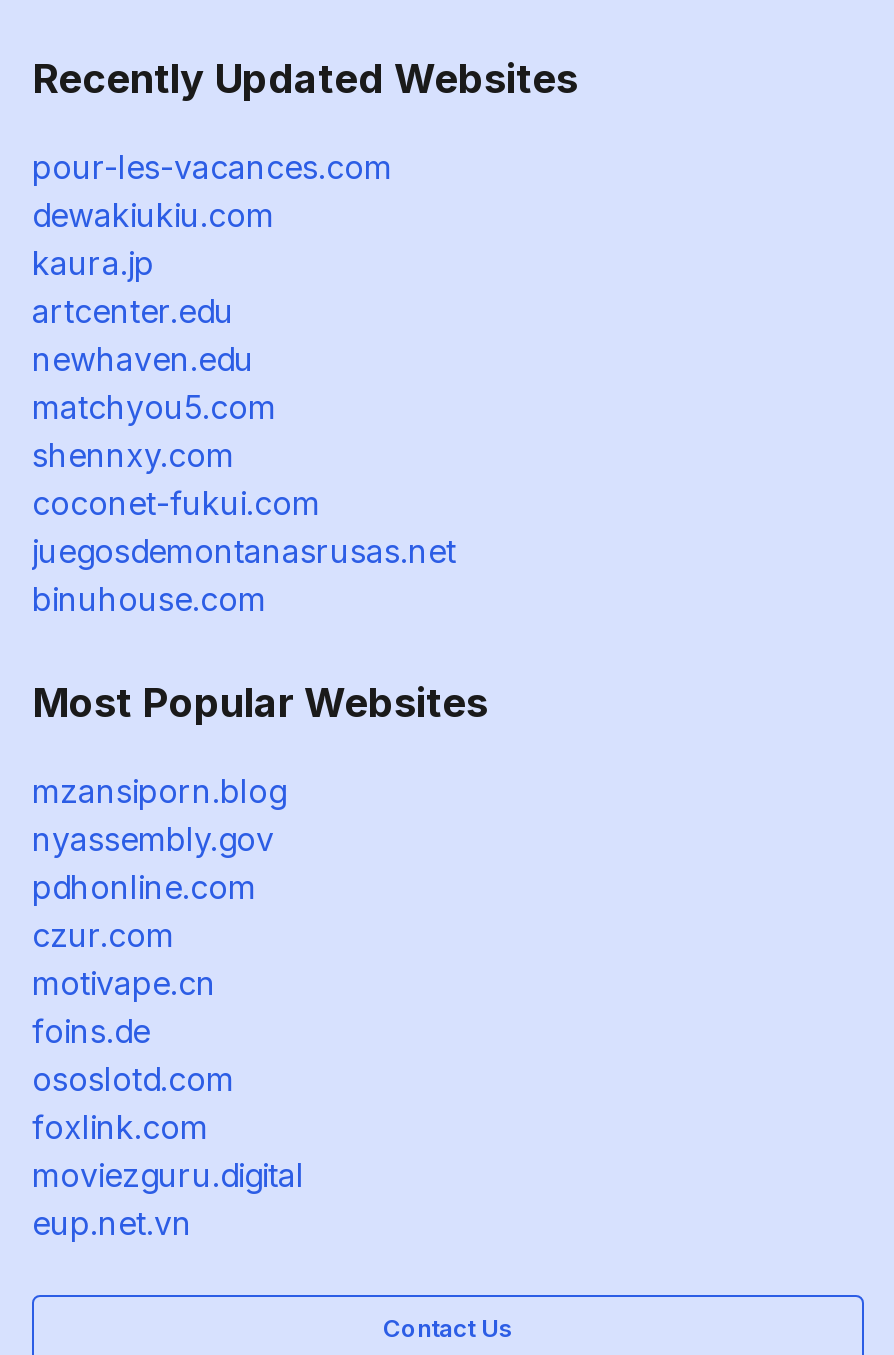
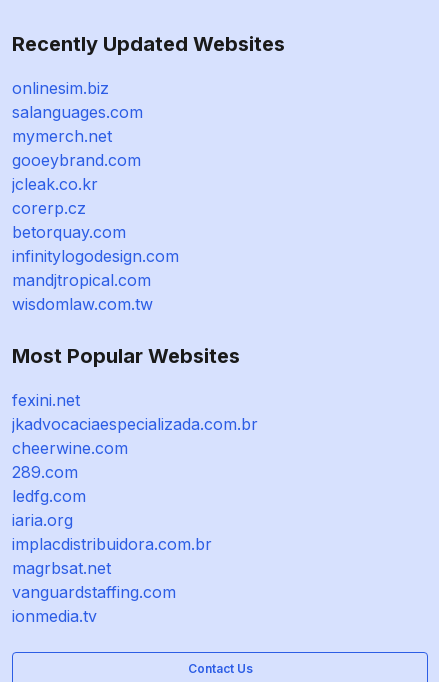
- pour-les-vacances.com
- dewakiukiu.com
- kaura.jp
- artcenter.edu
- newhaven.edu
- matchyou5.com
- shennxy.com
- coconet-fukui.com
- juegosdemontanasrusas.net
- binuhouse.com
+ onlinesim.biz
+ salanguages.com
+ mymerch.net
+ gooeybrand.com
+ jcleak.co.kr
+ corerp.cz
+ betorquay.com
+ infinitylogodesign.com
+ mandjtropical.com
+ wisdomlaw.com.tw

- mzansiporn.blog
- nyassembly.gov
- pdhonline.com
- czur.com
- motivape.cn
- foins.de
- ososlotd.com
- foxlink.com
- moviezguru.digital
- eup.net.vn
+ fexini.net
+ jkadvocaciaespecializada.com.br
+ cheerwine.com
+ 289.com
+ ledfg.com
+ iaria.org
+ implacdistribuidora.com.br
+ magrbsat.net
+ vanguardstaffing.com
+ ionmedia.tv
